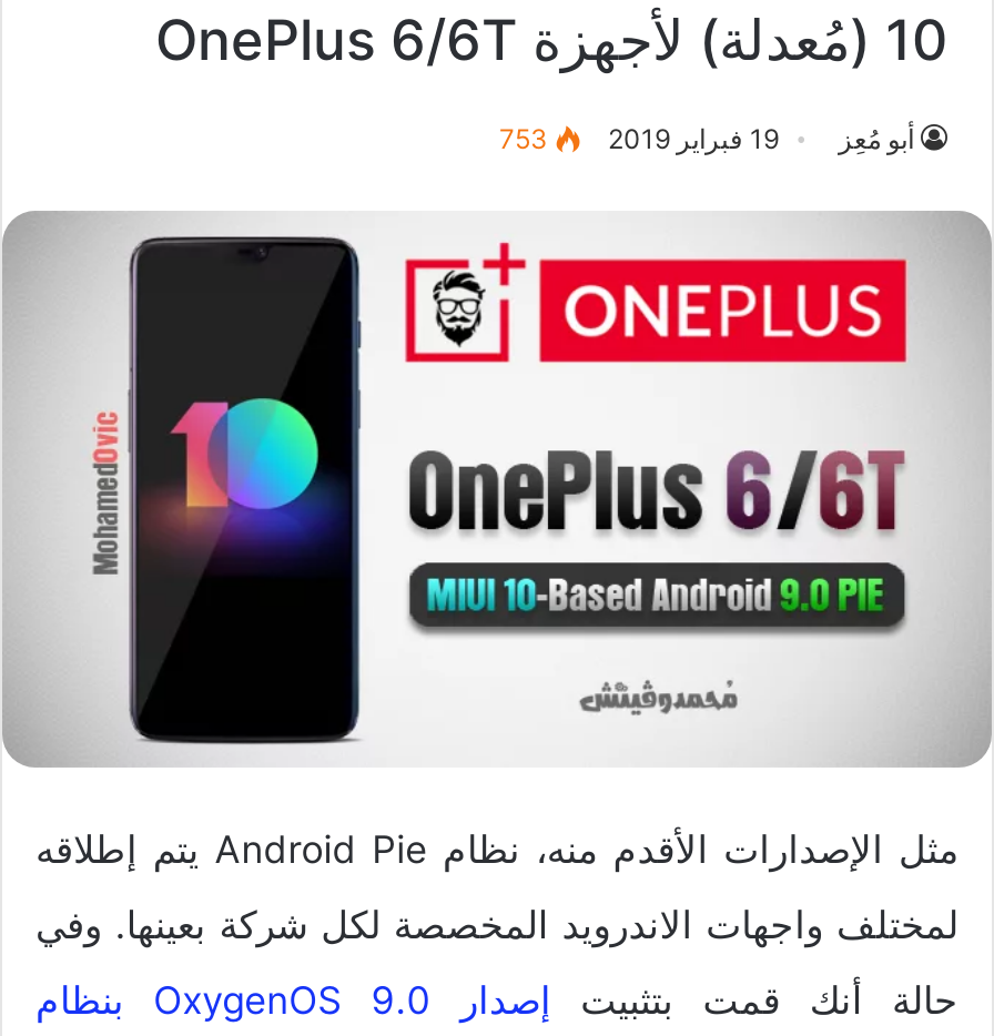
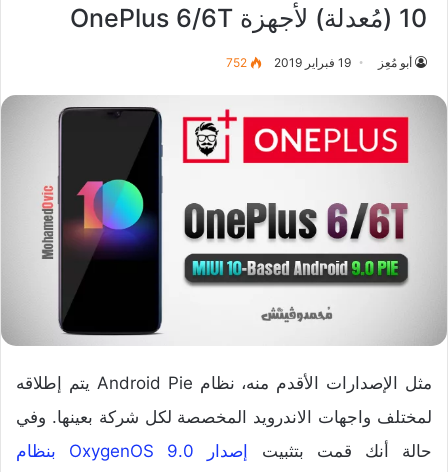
- 753
+ 752
